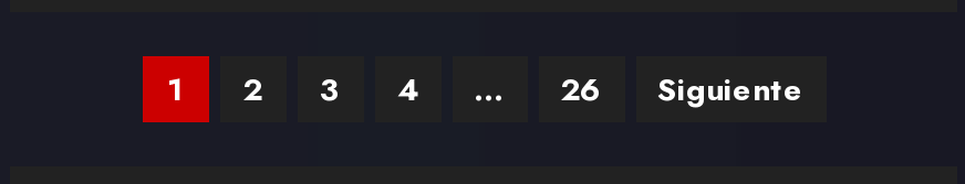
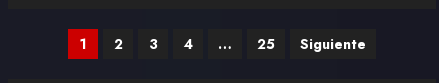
- 26
+ 25
